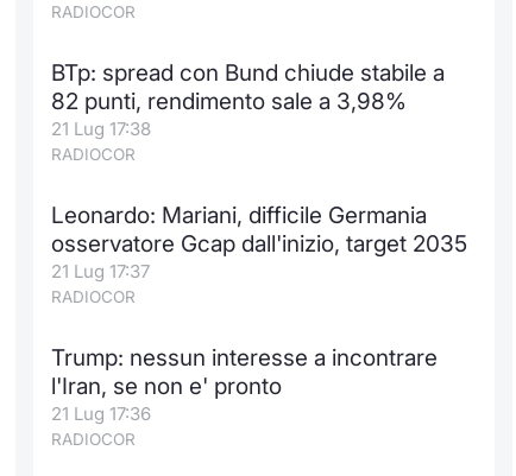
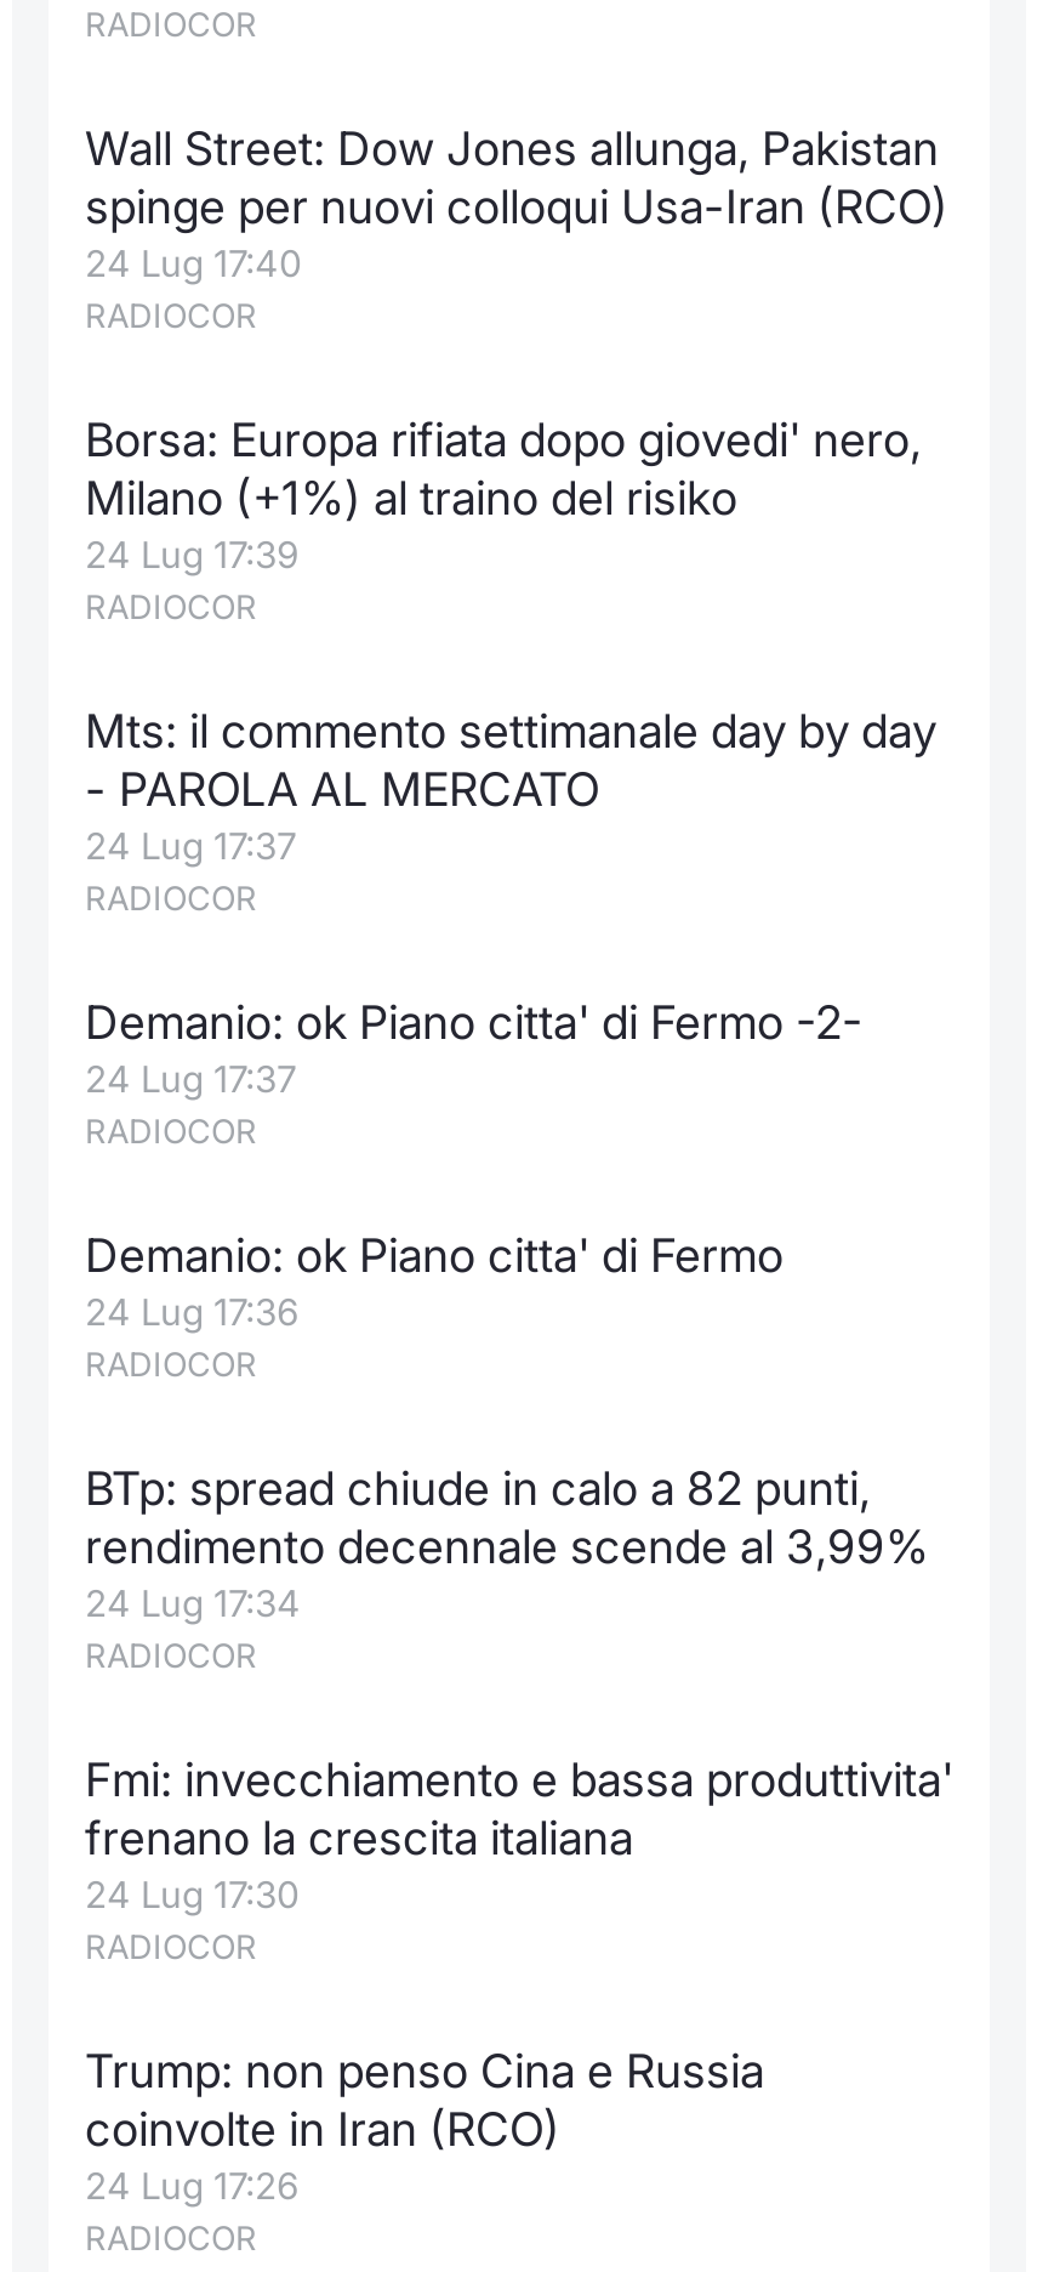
- BTp: spread con Bund chiude stabile a
- 82 punti, rendimento sale a 3,98%
- 21 Lug 17:38
+ Wall Street: Dow Jones allunga, Pakistan
+ spinge per nuovi colloqui Usa-Iran (RCO)
+ 24 Lug 17:40

- Leonardo: Mariani, difficile Germania
- osservatore Gcap dall'inizio, target 2035
- 21 Lug 17:37
+ Borsa: Europa rifiata dopo giovedi' nero,
+ Milano (+1%) al traino del risiko
+ 24 Lug 17:39

- Trump: nessun interesse a incontrare
- l'Iran, se non e' pronto
- 21 Lug 17:36
+ Mts: il commento settimanale day by day
+ - PAROLA AL MERCATO
+ 24 Lug 17:37
+ RADIOCOR
+ Demanio: ok Piano citta' di Fermo -2-
+ 24 Lug 17:37
+ RADIOCOR
+ Demanio: ok Piano citta' di Fermo
+ 24 Lug 17:36
+ RADIOCOR
+ BTp: spread chiude in calo a 82 punti,
+ rendimento decennale scende al 3,99%
+ 24 Lug 17:34
+ RADIOCOR
+ Fmi: invecchiamento e bassa produttivita'
+ frenano la crescita italiana
+ 24 Lug 17:30
+ RADIOCOR
+ Trump: non penso Cina e Russia
+ coinvolte in Iran (RCO)
+ 24 Lug 17:26
